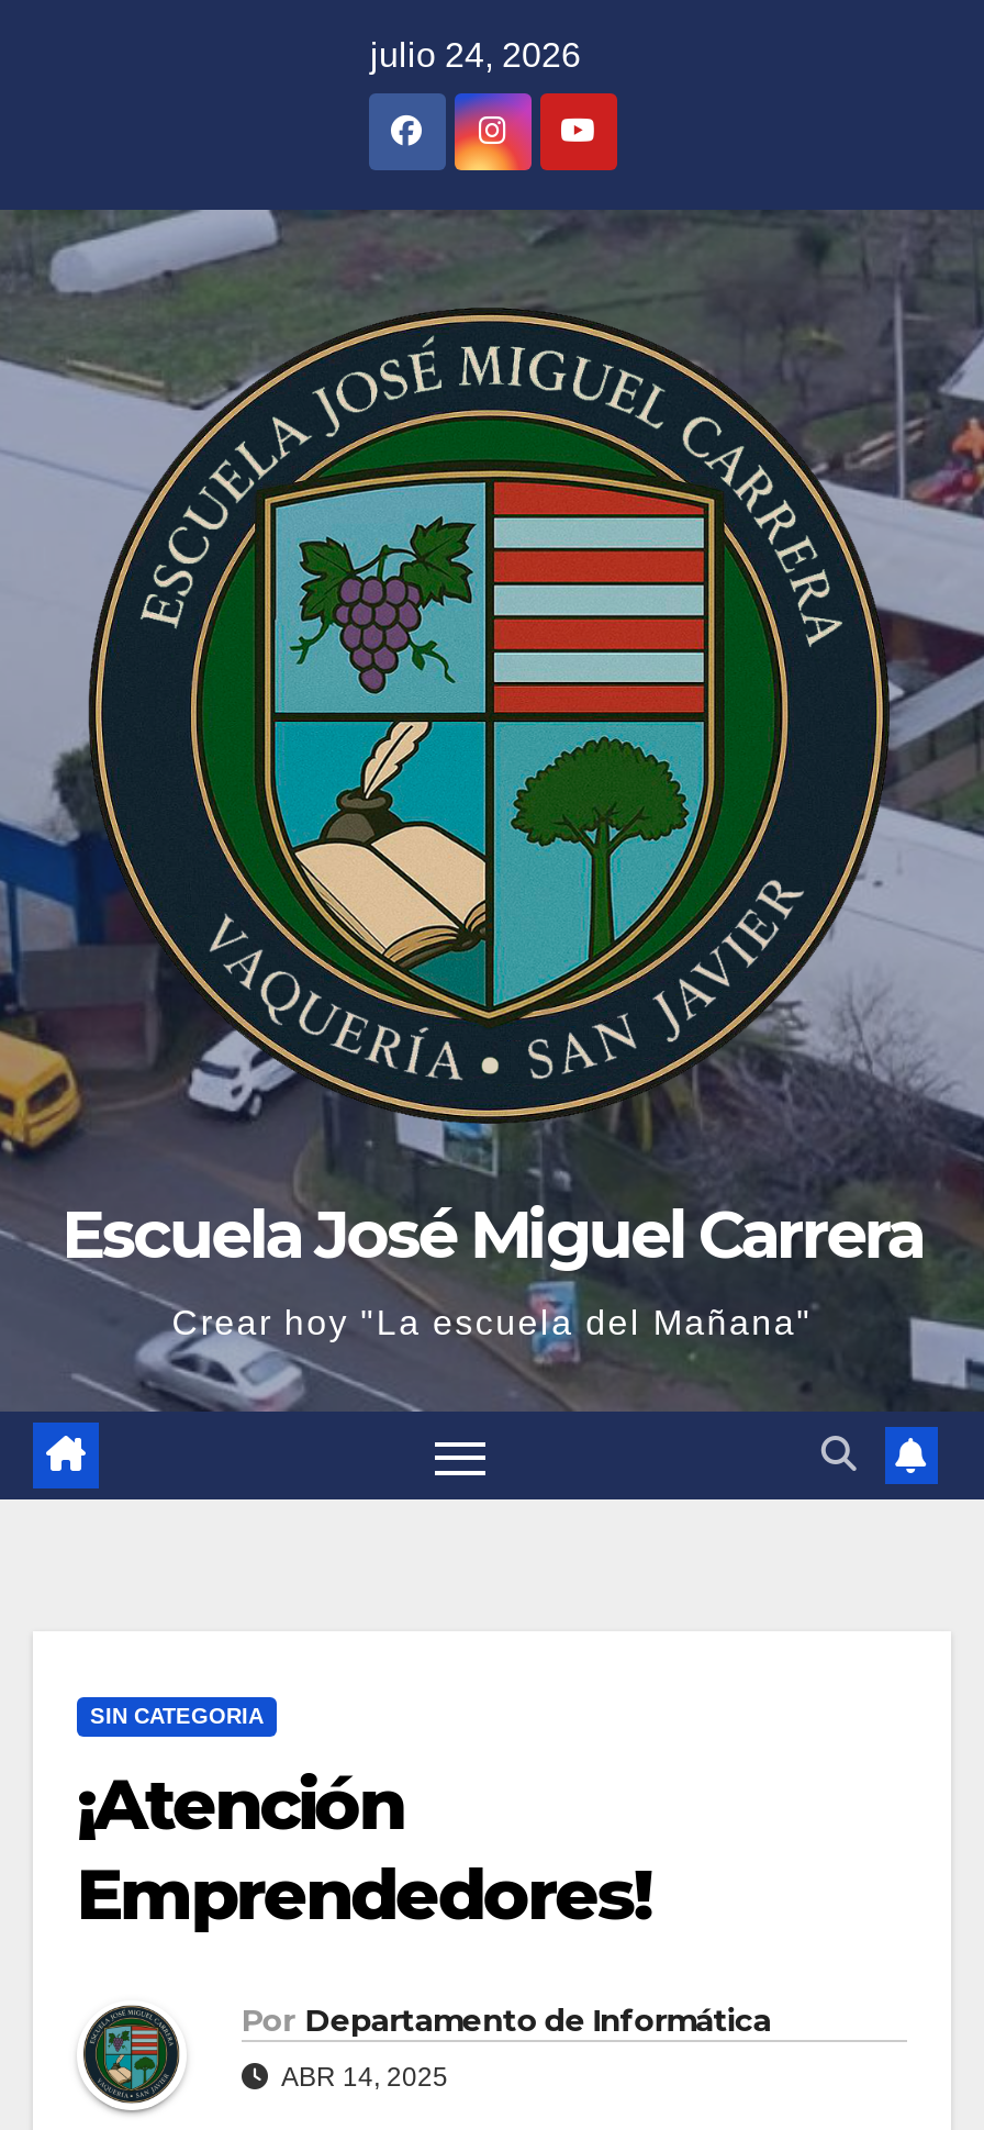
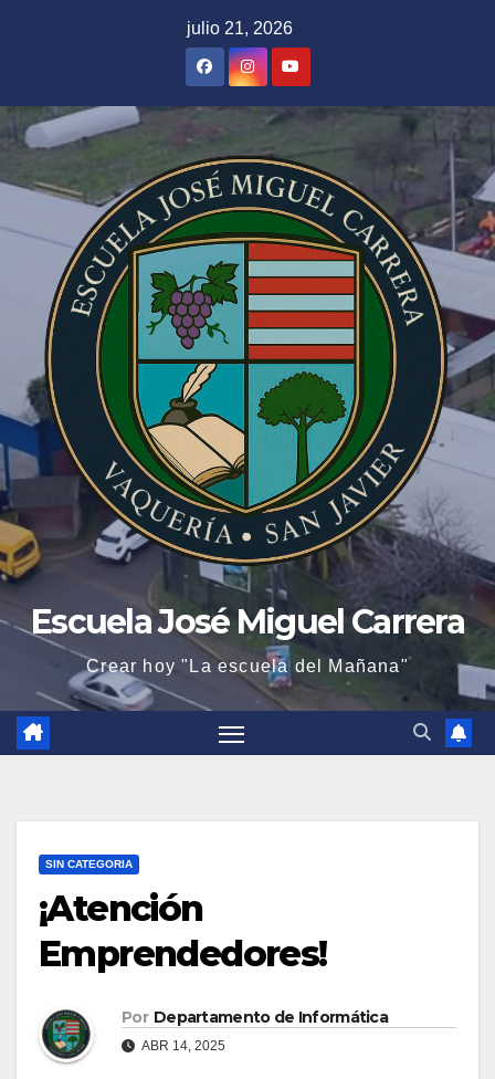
- julio 24, 2026
+ julio 21, 2026
